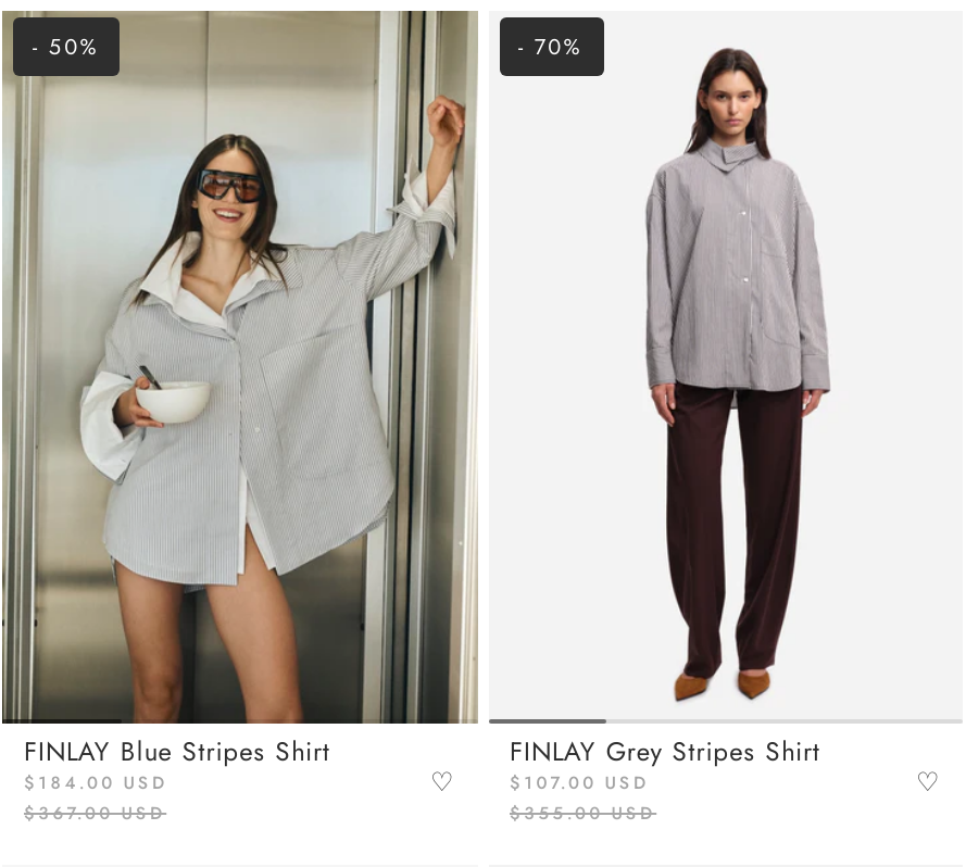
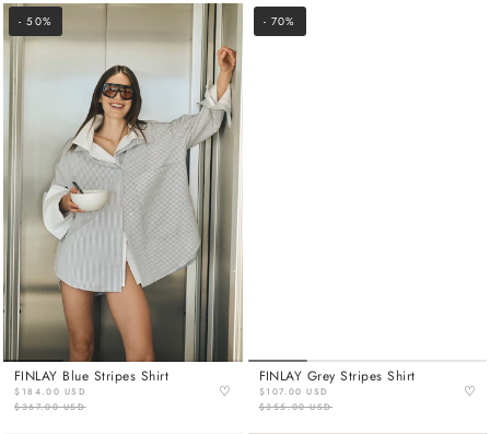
- [image]
